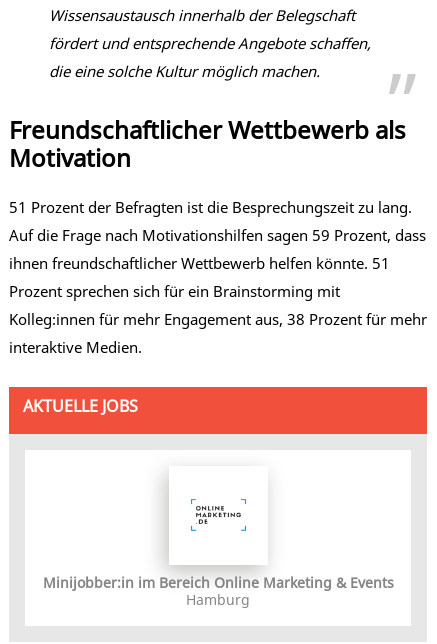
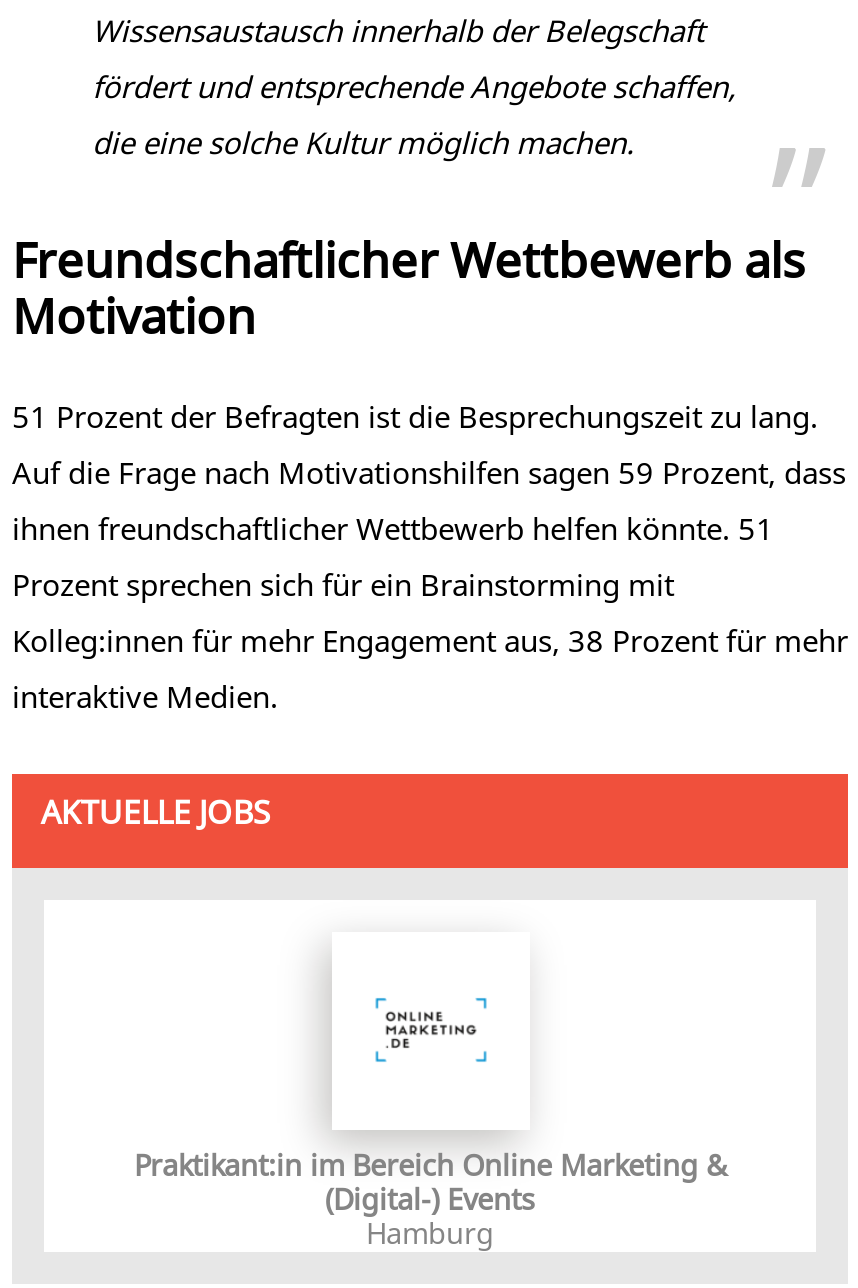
- Minijobber:in im Bereich Online Marketing & Events
+ Praktikant:in im Bereich Online Marketing &
+ (Digital-) Events
